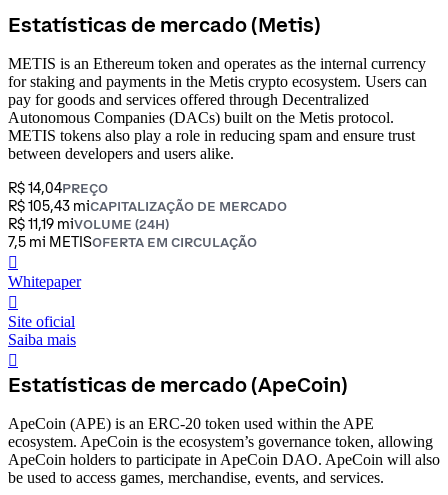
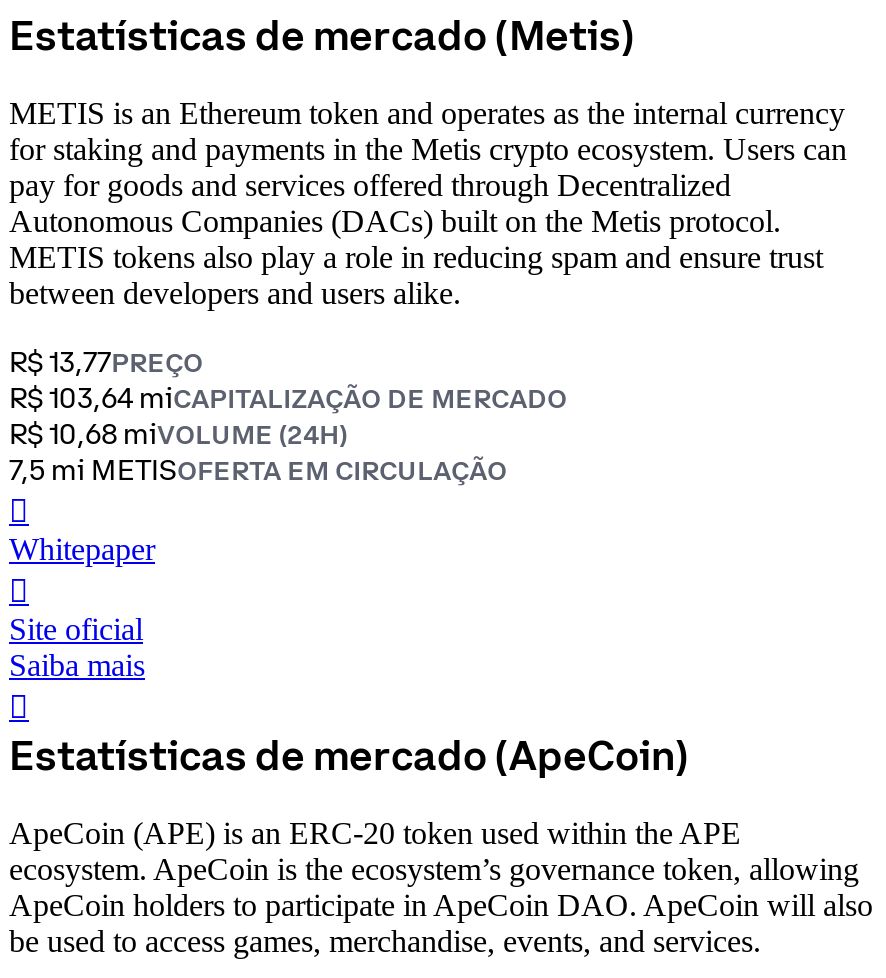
- R$ 14,04PREÇO
+ R$ 13,77PREÇO

- R$ 105,43 miCAPITALIZAÇÃO DE MERCADO
+ R$ 103,64 miCAPITALIZAÇÃO DE MERCADO

- R$ 11,19 miVOLUME (24H)
+ R$ 10,68 miVOLUME (24H)
